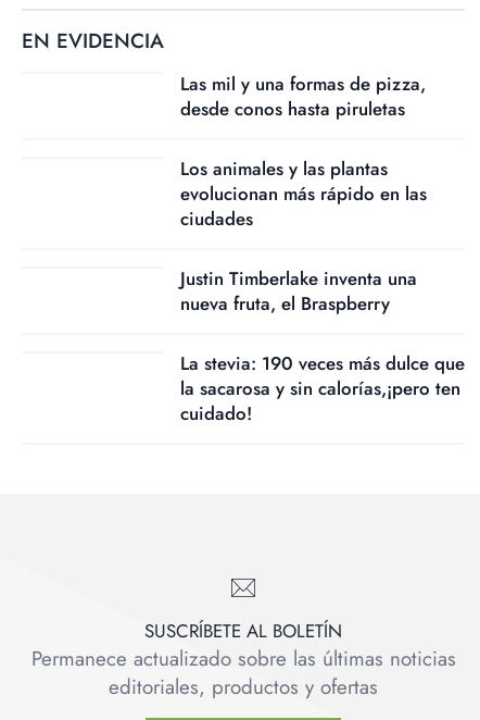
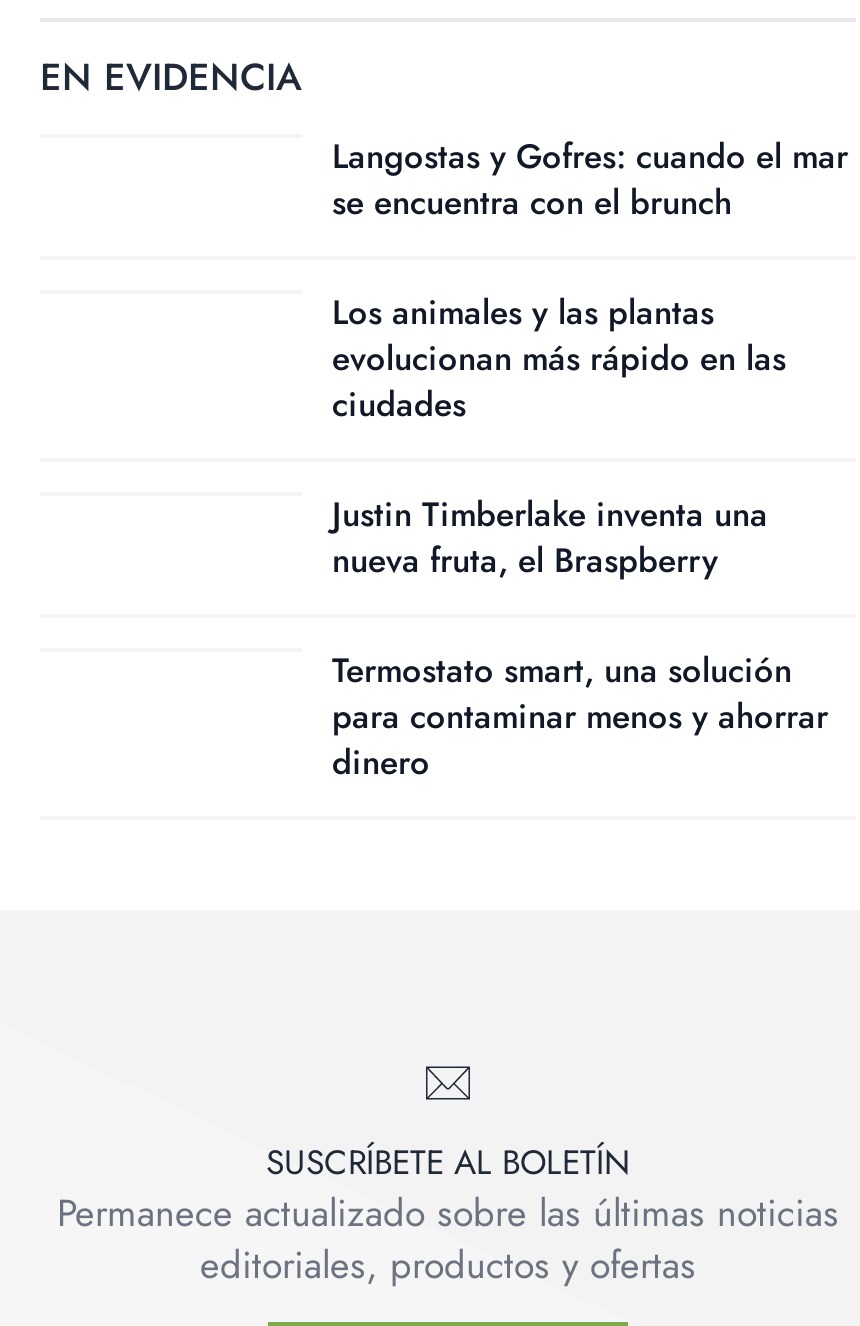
- Las mil y una formas de pizza,
- desde conos hasta piruletas
+ Langostas y Gofres: cuando el mar
+ se encuentra con el brunch

- La stevia: 190 veces más dulce que
- la sacarosa y sin calorías,¡pero ten
- cuidado!
+ Termostato smart, una solución
+ para contaminar menos y ahorrar
+ dinero
